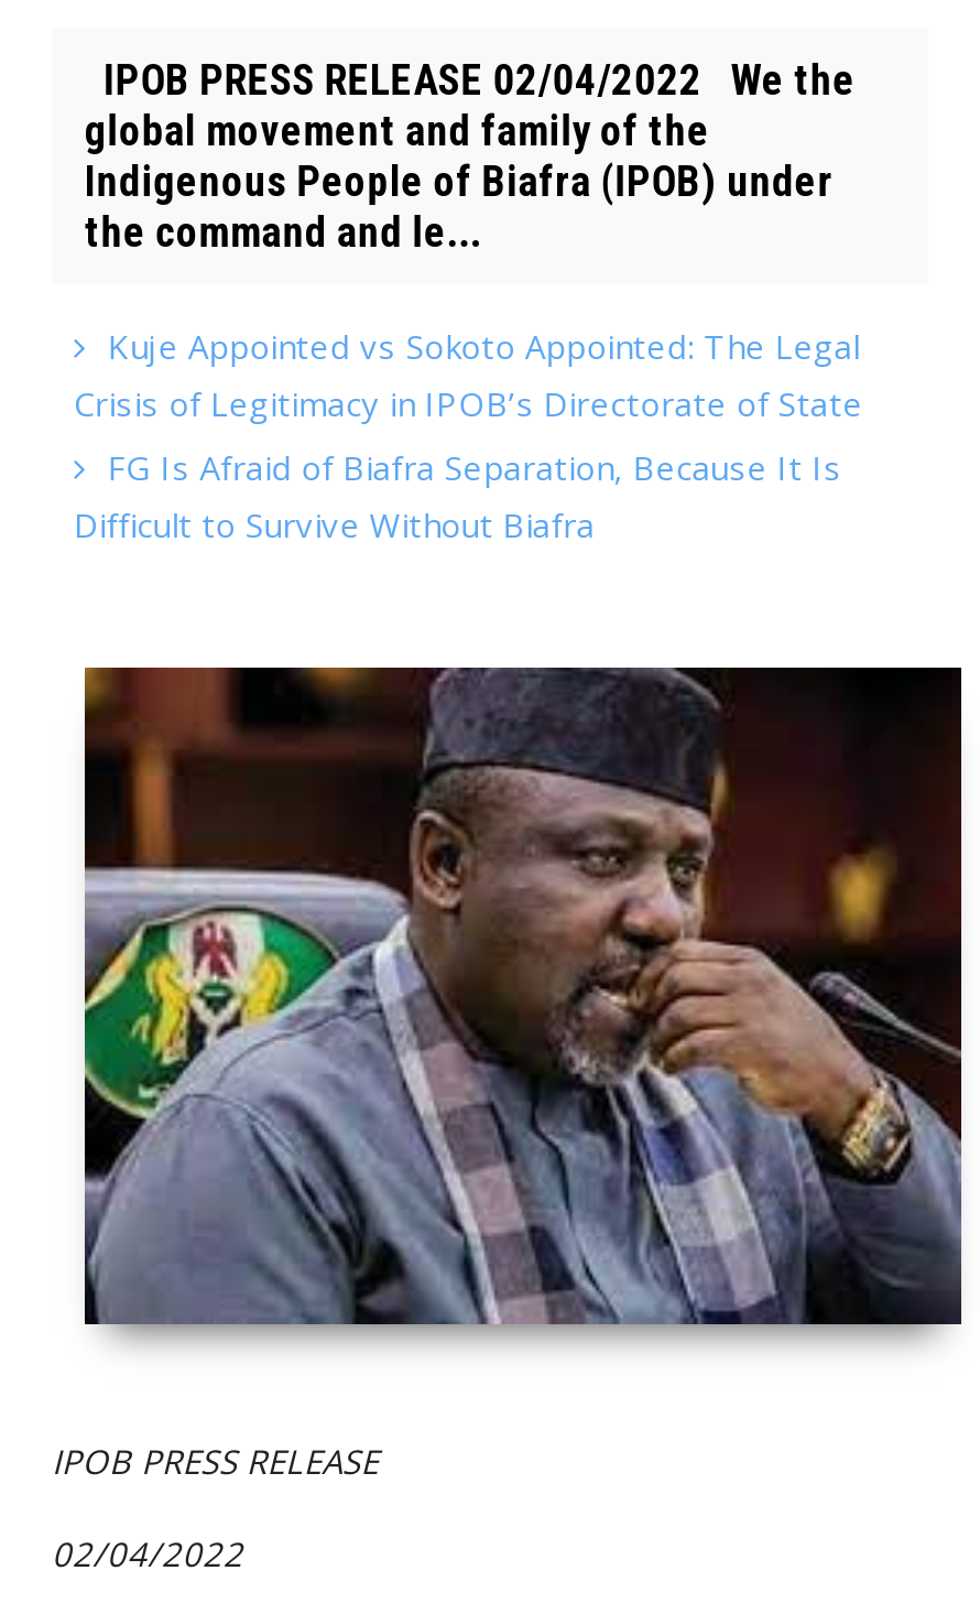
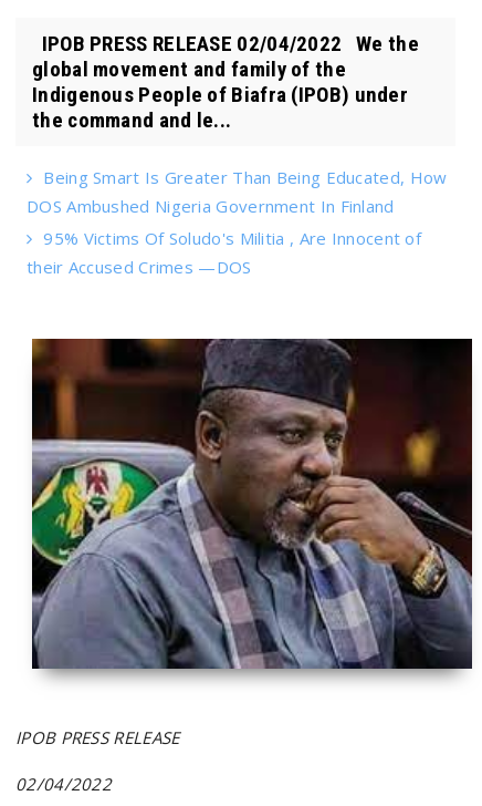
- Kuje Appointed vs Sokoto Appointed: The Legal
- Crisis of Legitimacy in IPOB’s Directorate of State
- FG Is Afraid of Biafra Separation, Because It Is
- Difficult to Survive Without Biafra
+ Being Smart Is Greater Than Being Educated, How
+ DOS Ambushed Nigeria Government In Finland
+ 95% Victims Of Soludo's Militia , Are Innocent of
+ their Accused Crimes —DOS
